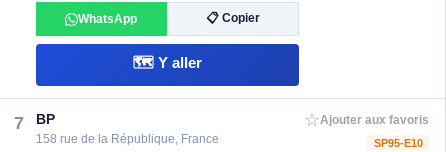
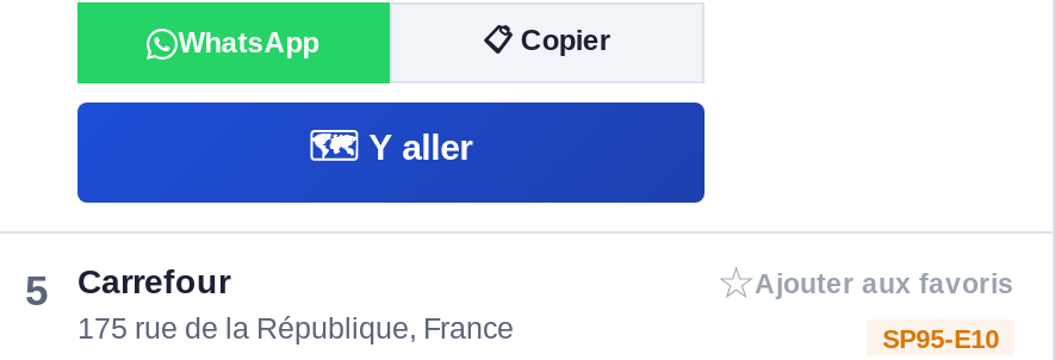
- 7
- BP
- 158 rue de la République, France
+ 5
+ Carrefour
+ 175 rue de la République, France
